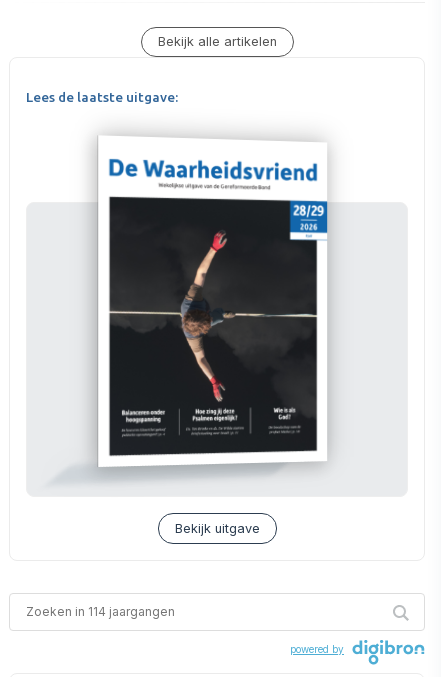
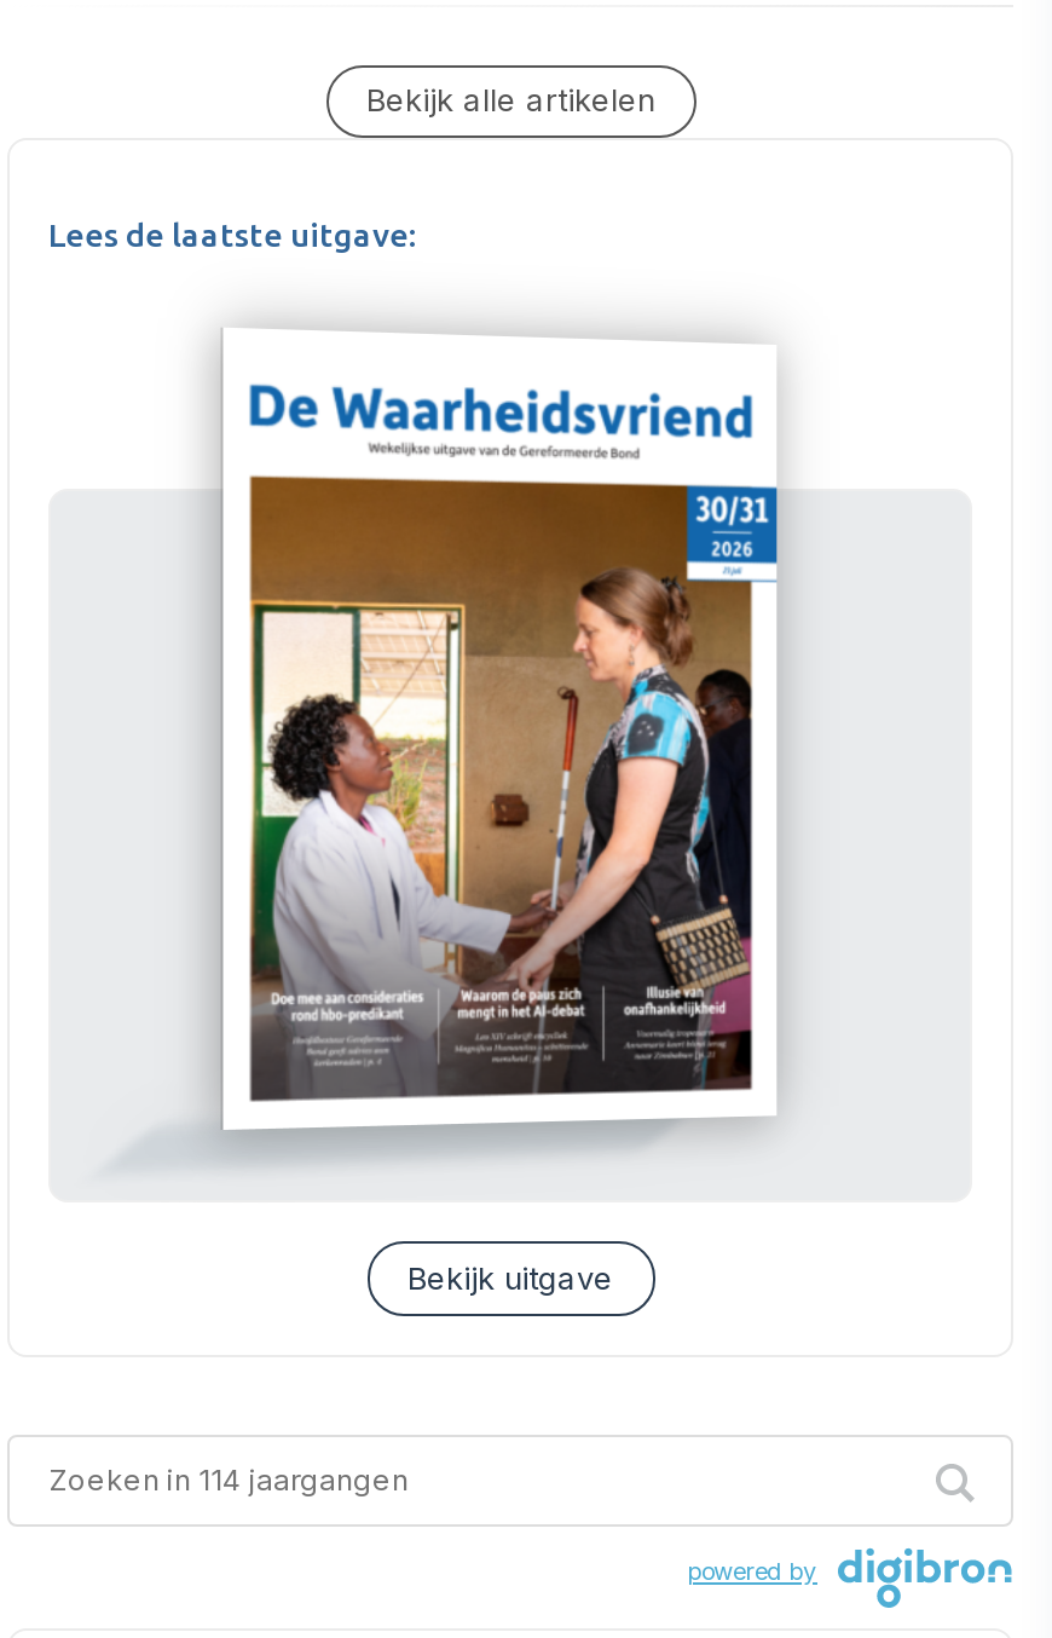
- [image]
+ [image]
